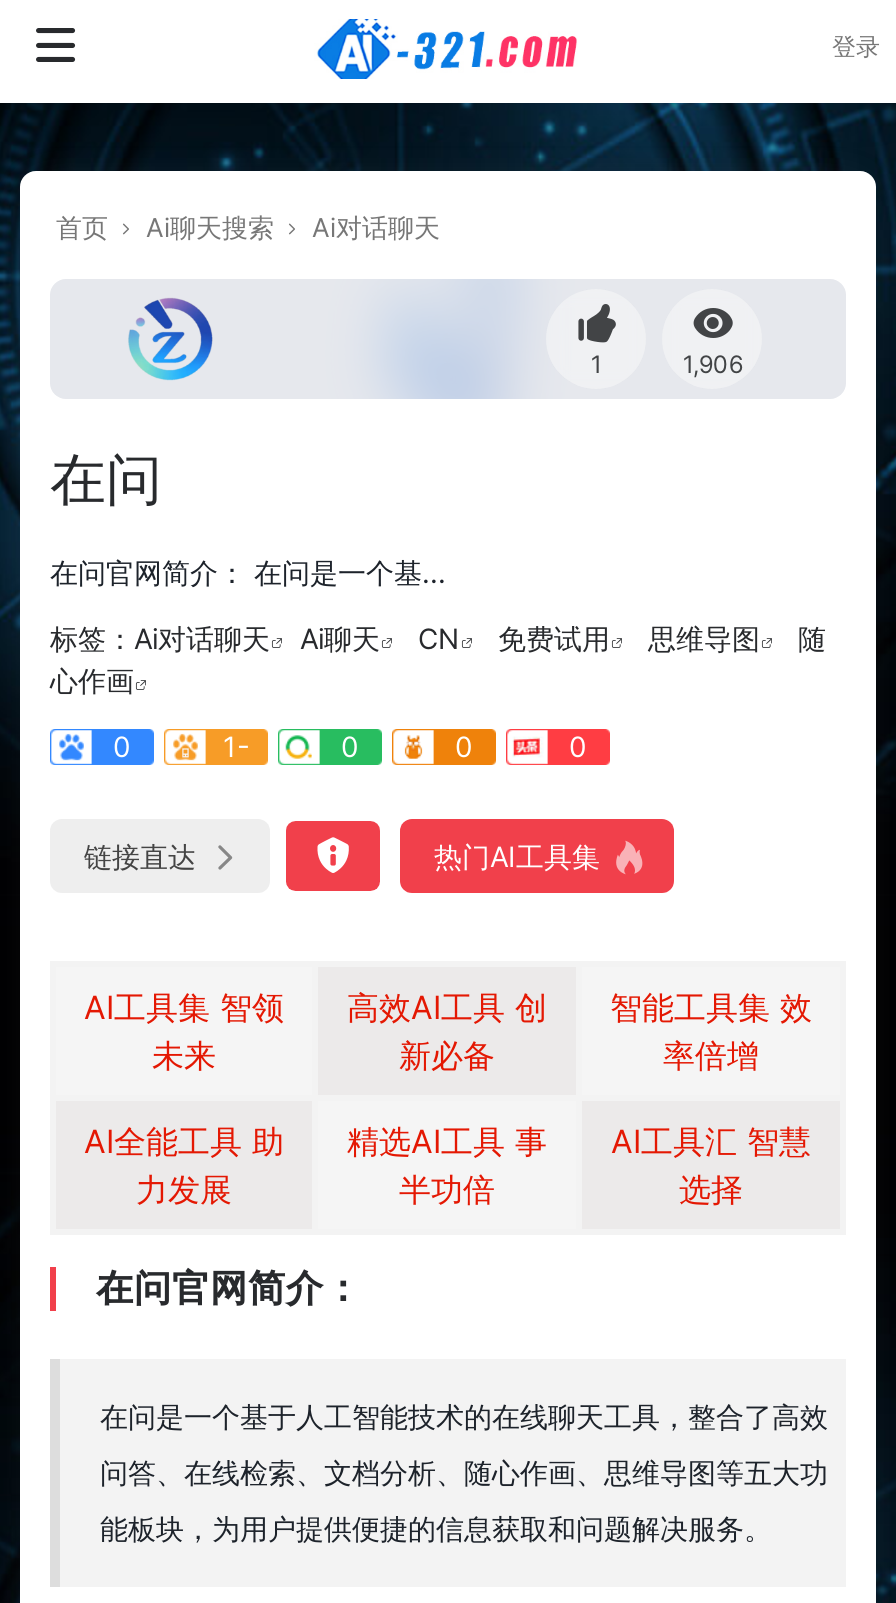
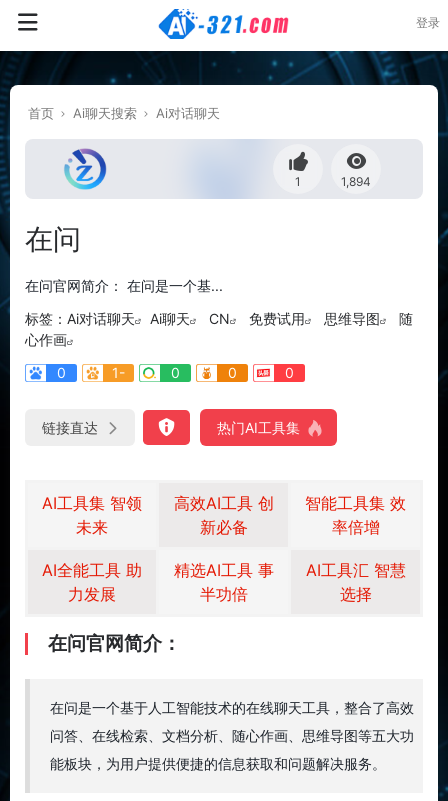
- 1,906
+ 1,894
